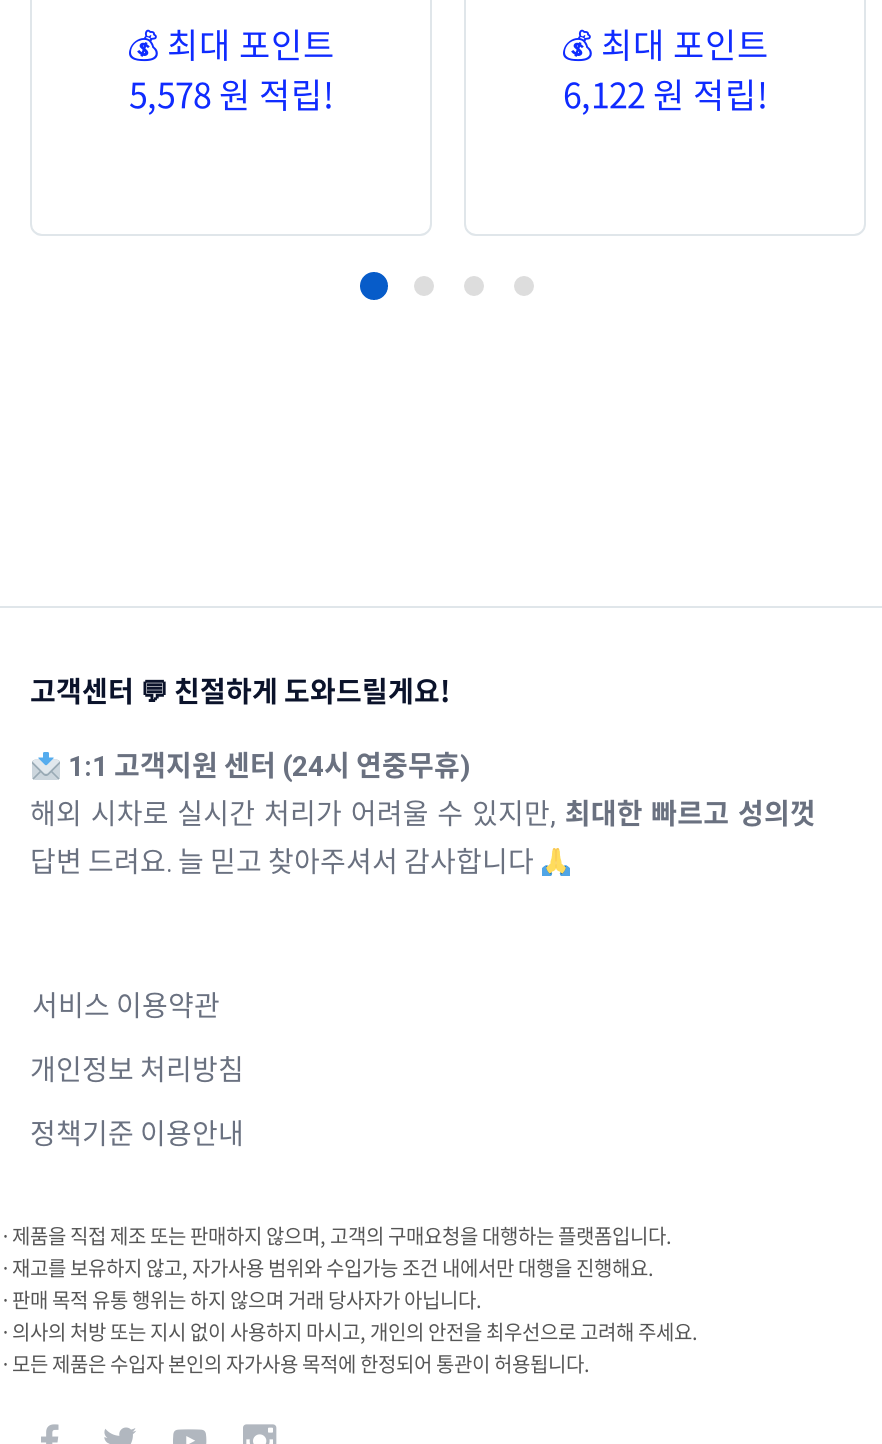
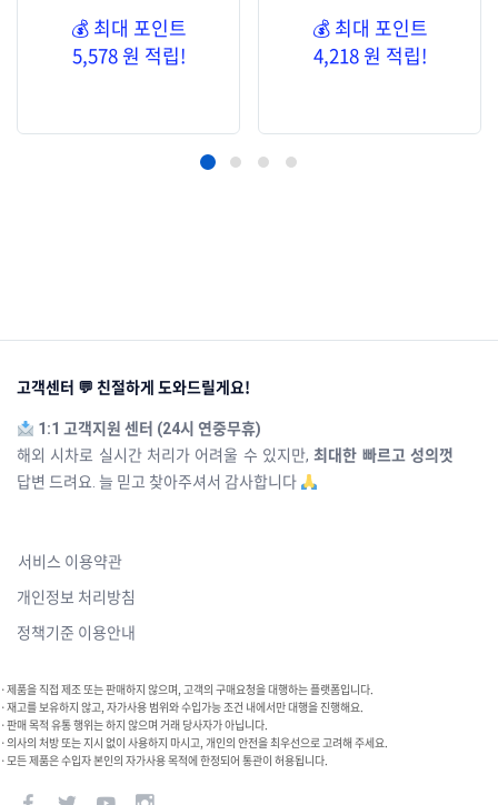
- 6,122 원 적립!
+ 4,218 원 적립!
